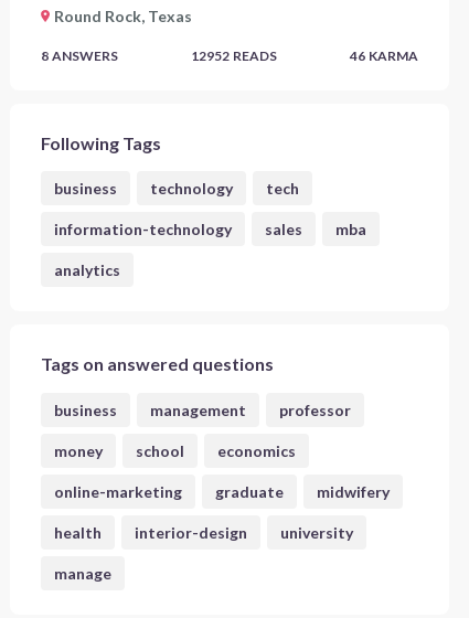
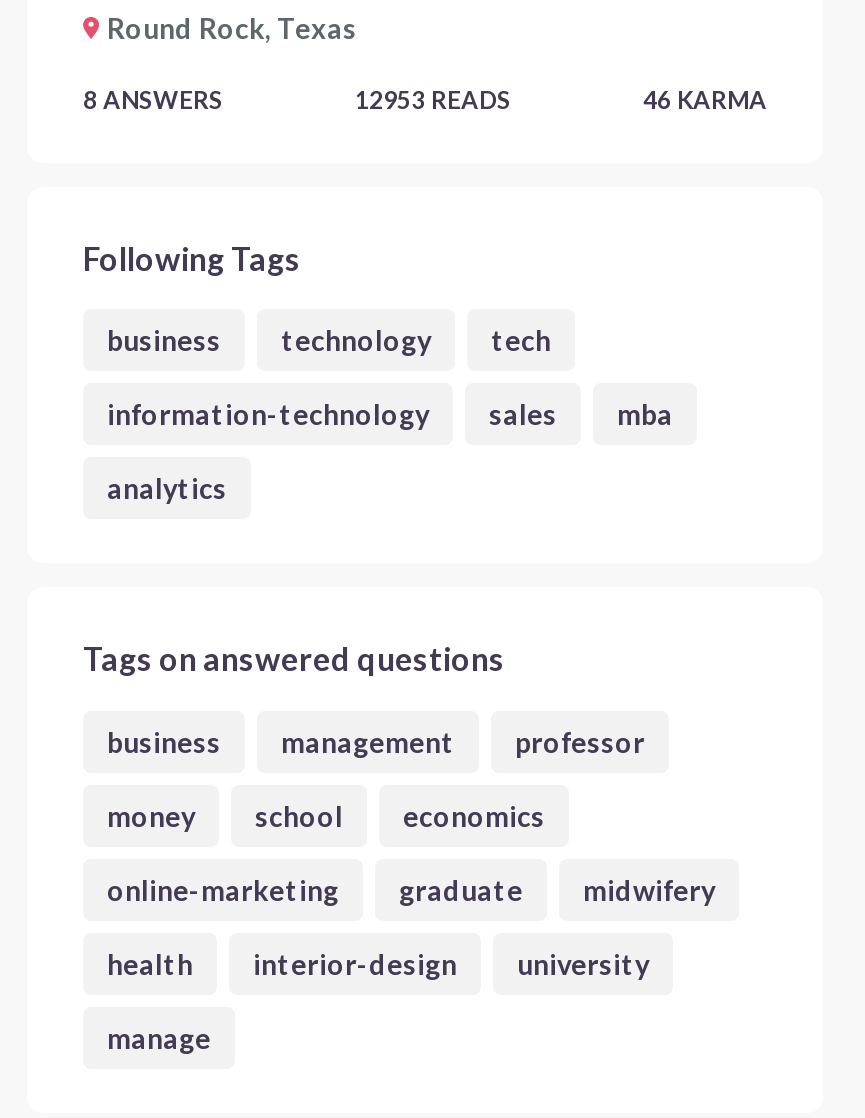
- 12952 READS
+ 12953 READS
